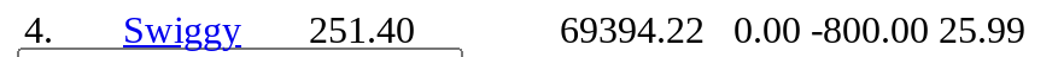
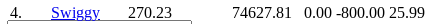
- 4. Swiggy 251.40
+ 4. Swiggy 270.23

- 69394.22 0.00 -800.00 25.99
+ 74627.81 0.00 -800.00 25.99
